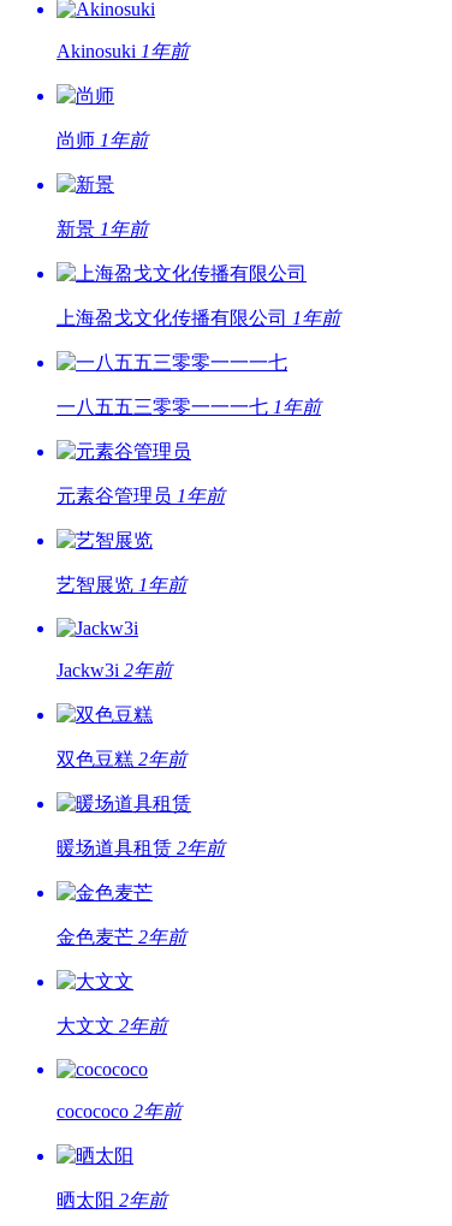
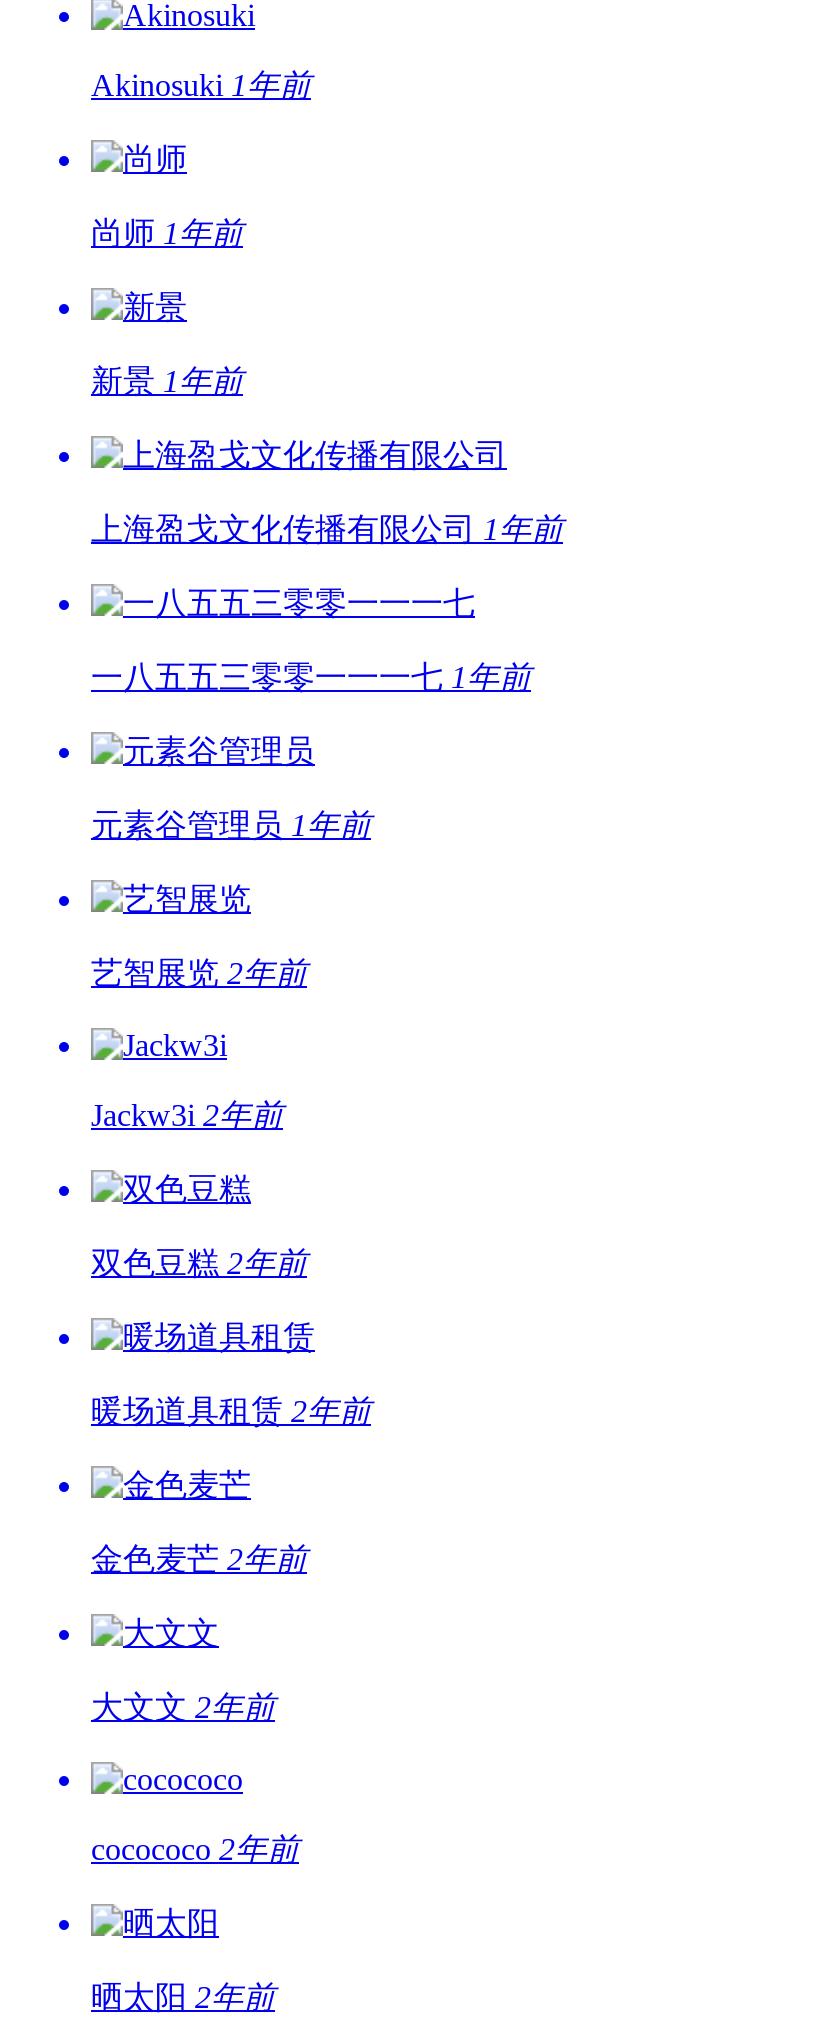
- 艺智展览 1年前
+ 艺智展览 2年前
